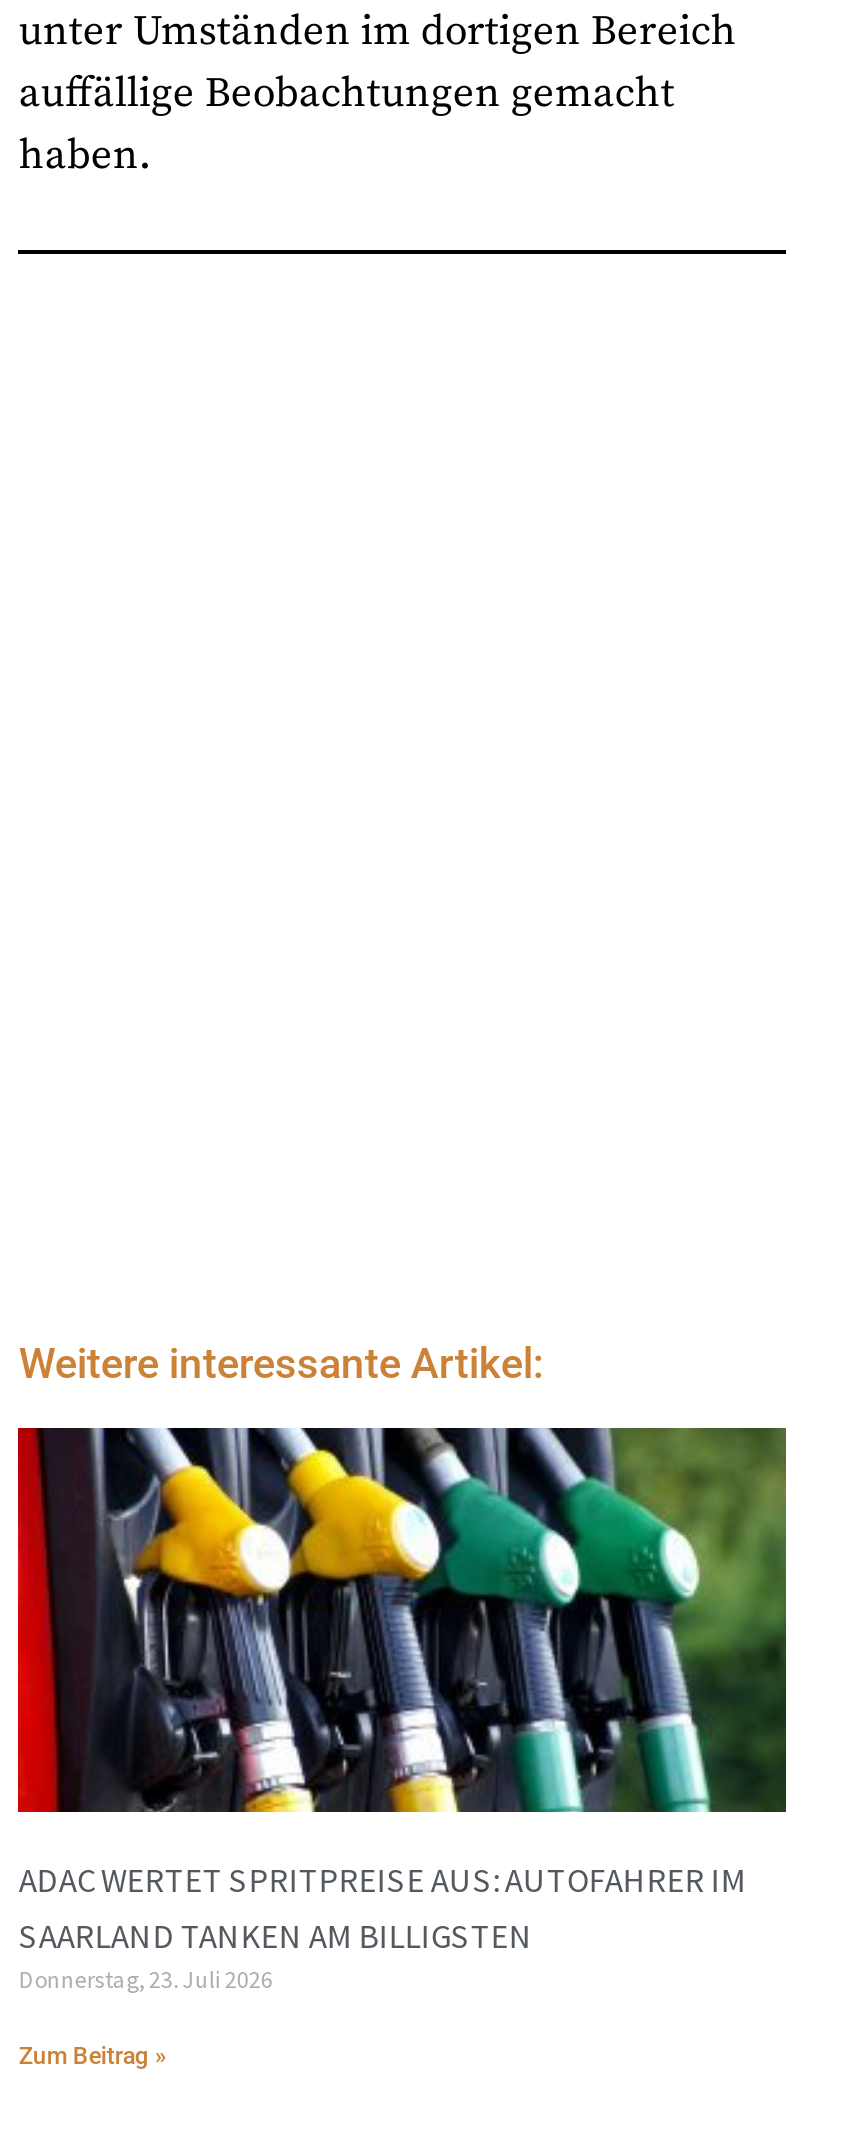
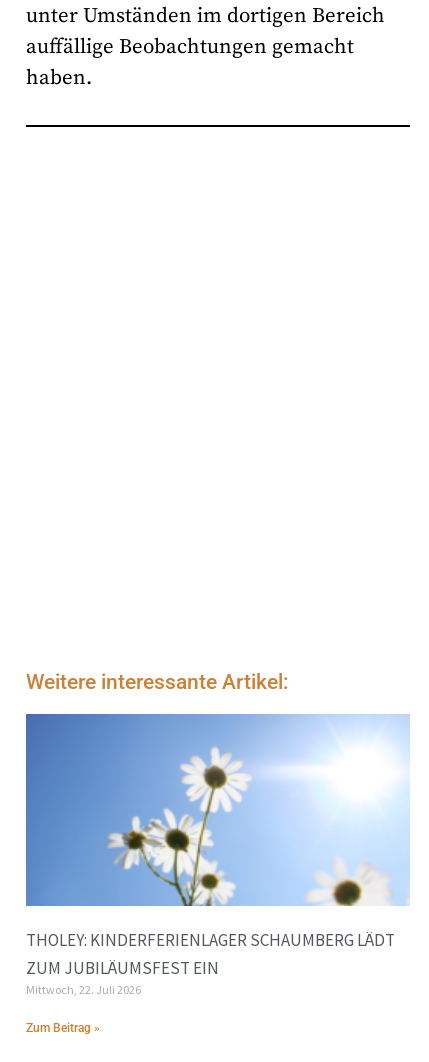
- [image]
- ADAC WERTET SPRITPREISE AUS: AUTOFAHRER IM
- SAARLAND TANKEN AM BILLIGSTEN
- Donnerstag, 23. Juli 2026
+ [image]
+ THOLEY: KINDERFERIENLAGER SCHAUMBERG LÄDT
+ ZUM JUBILÄUMSFEST EIN
+ Mittwoch, 22. Juli 2026
